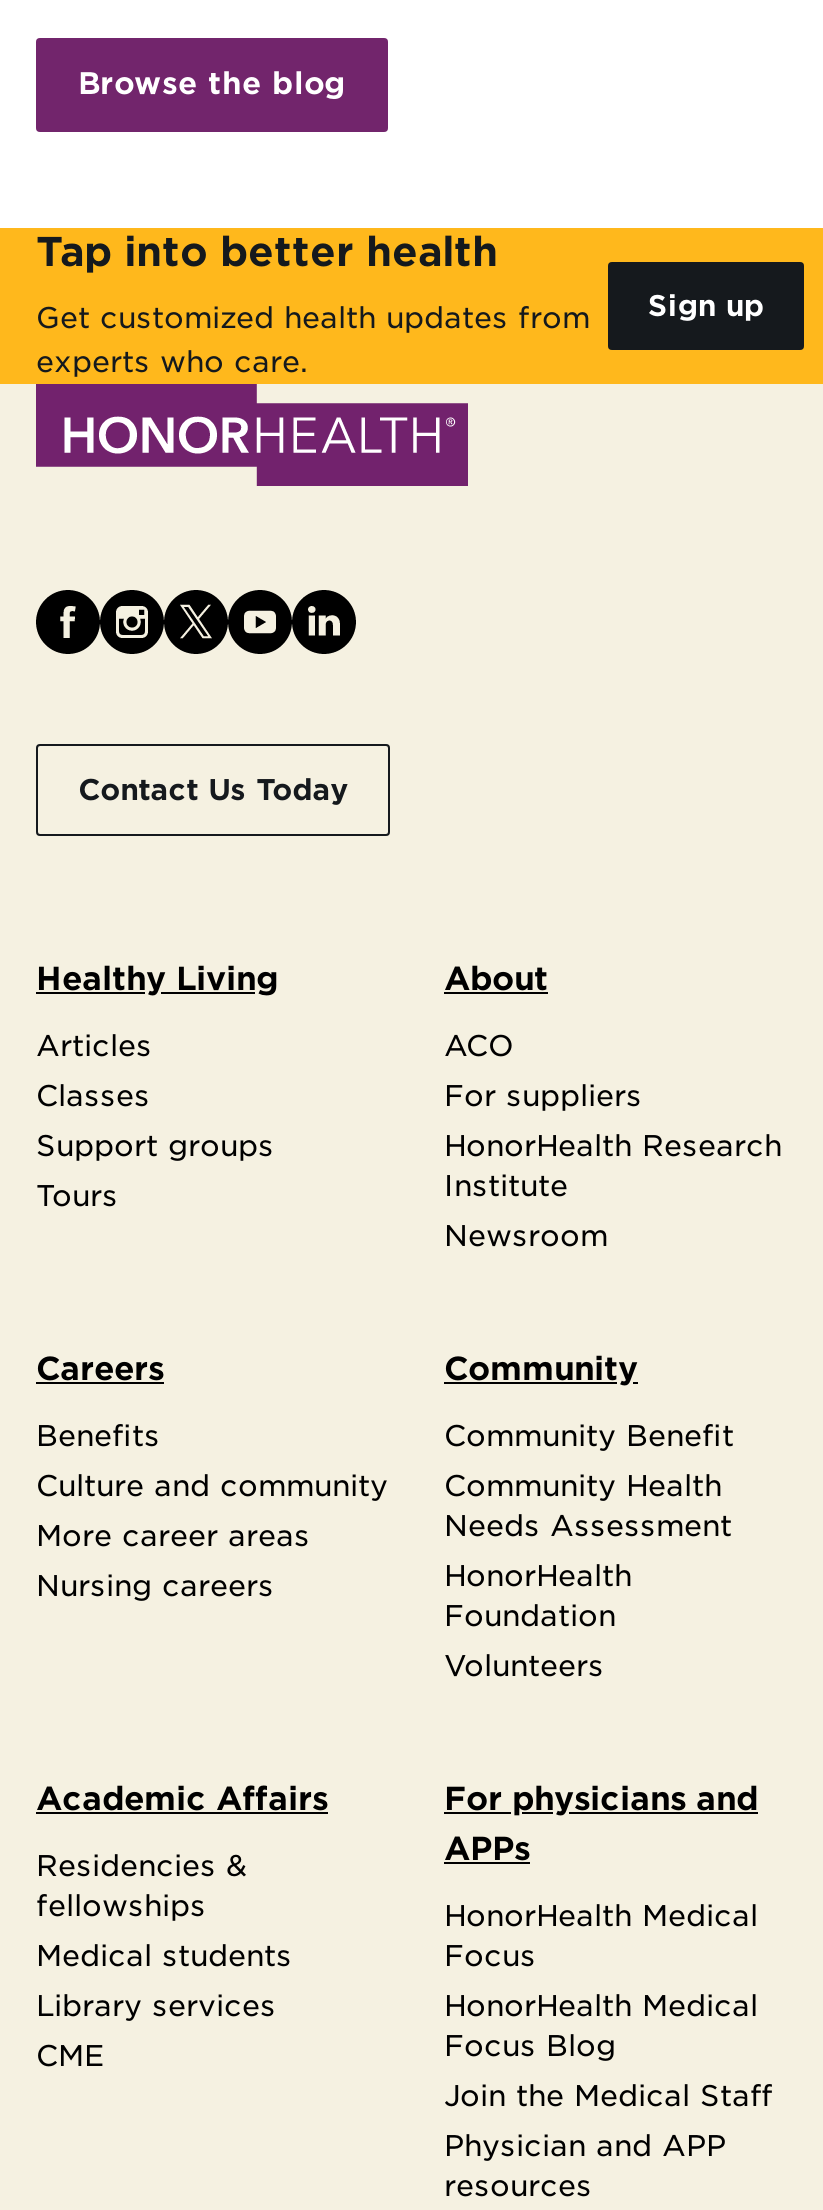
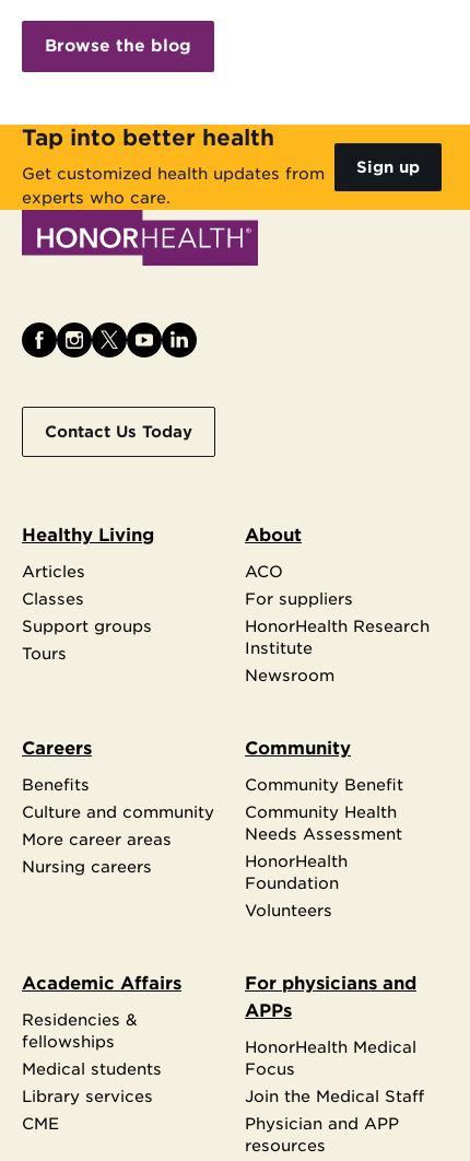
- HonorHealth Medical
- Focus Blog
